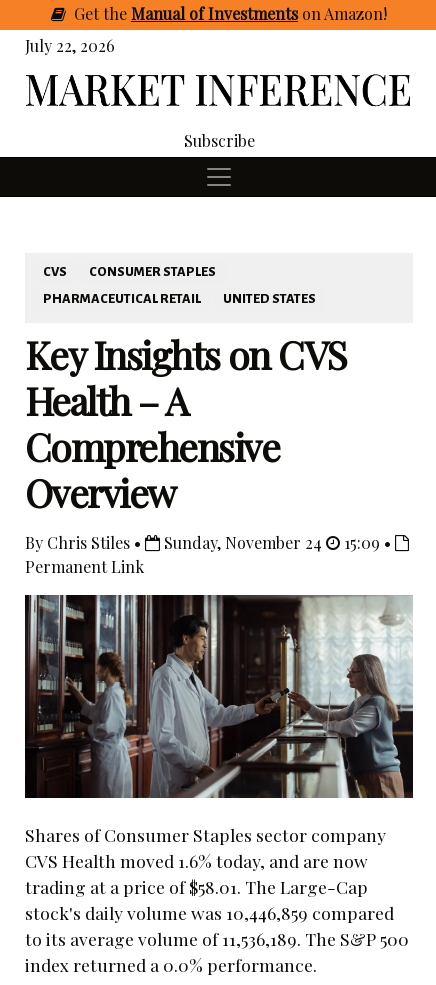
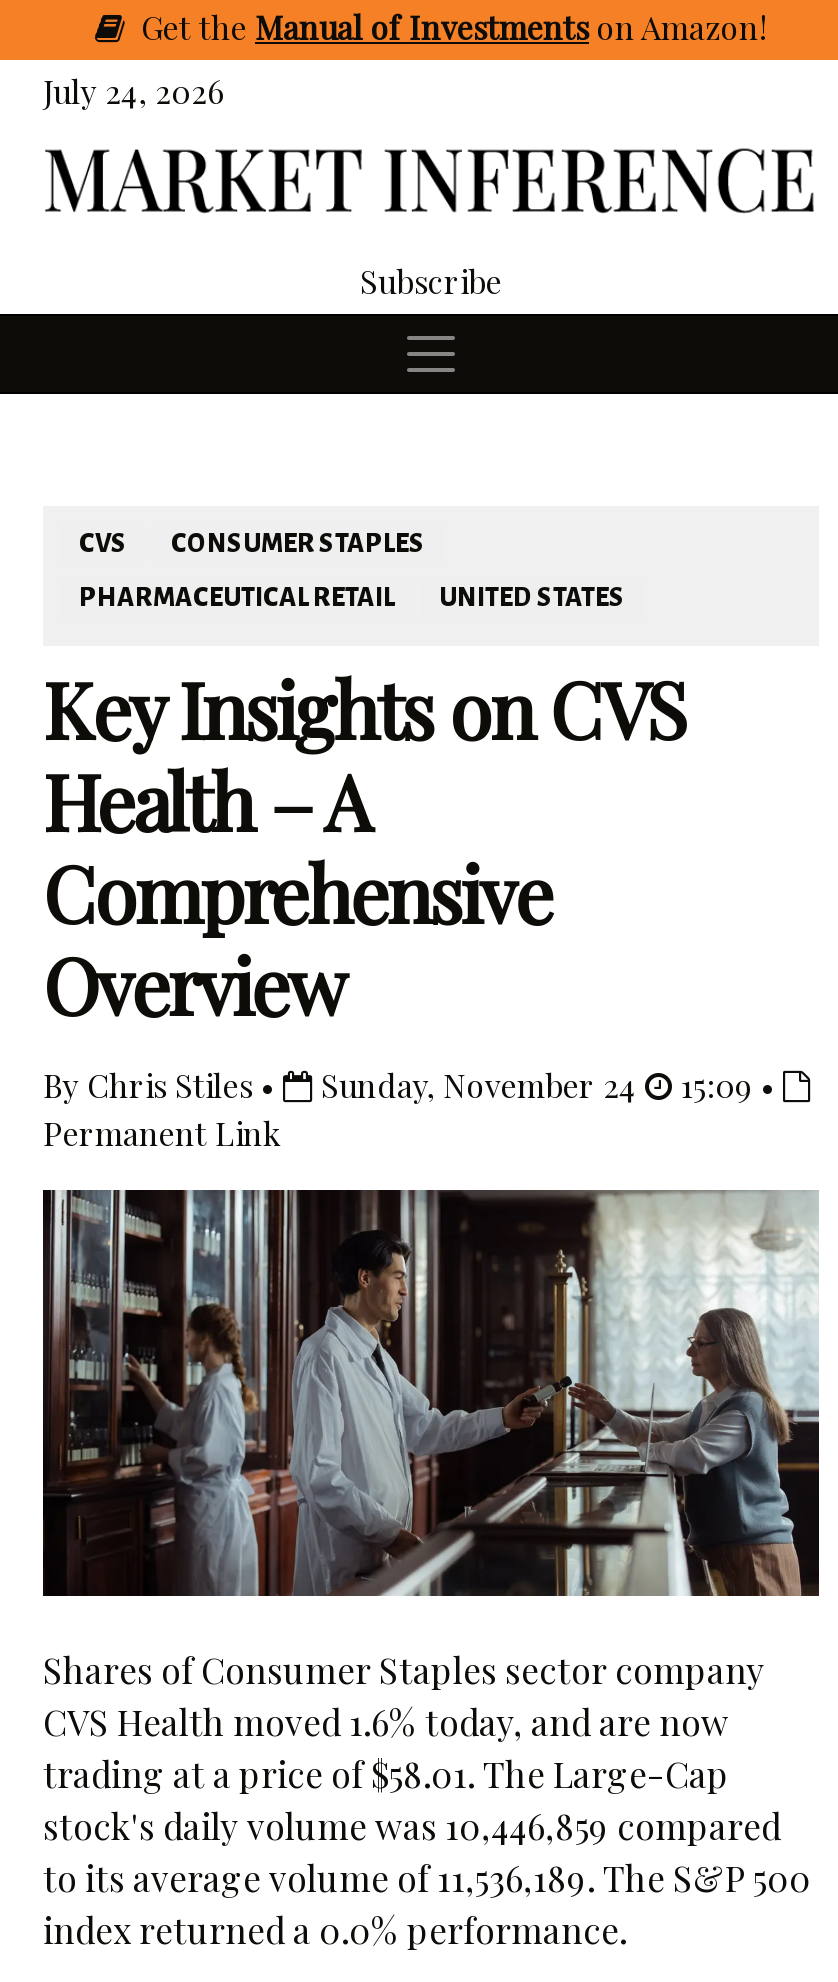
- July 22, 2026
+ July 24, 2026
